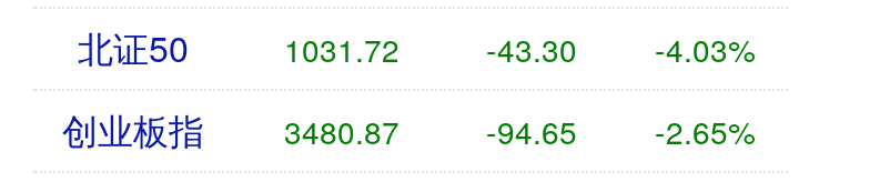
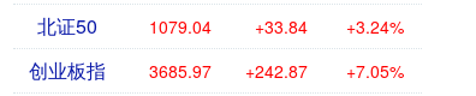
- 1031.72
+ 1079.04

- -43.30
+ +33.84

- -4.03%
+ +3.24%

- 3480.87
+ 3685.97

- -94.65
+ +242.87

- -2.65%
+ +7.05%
